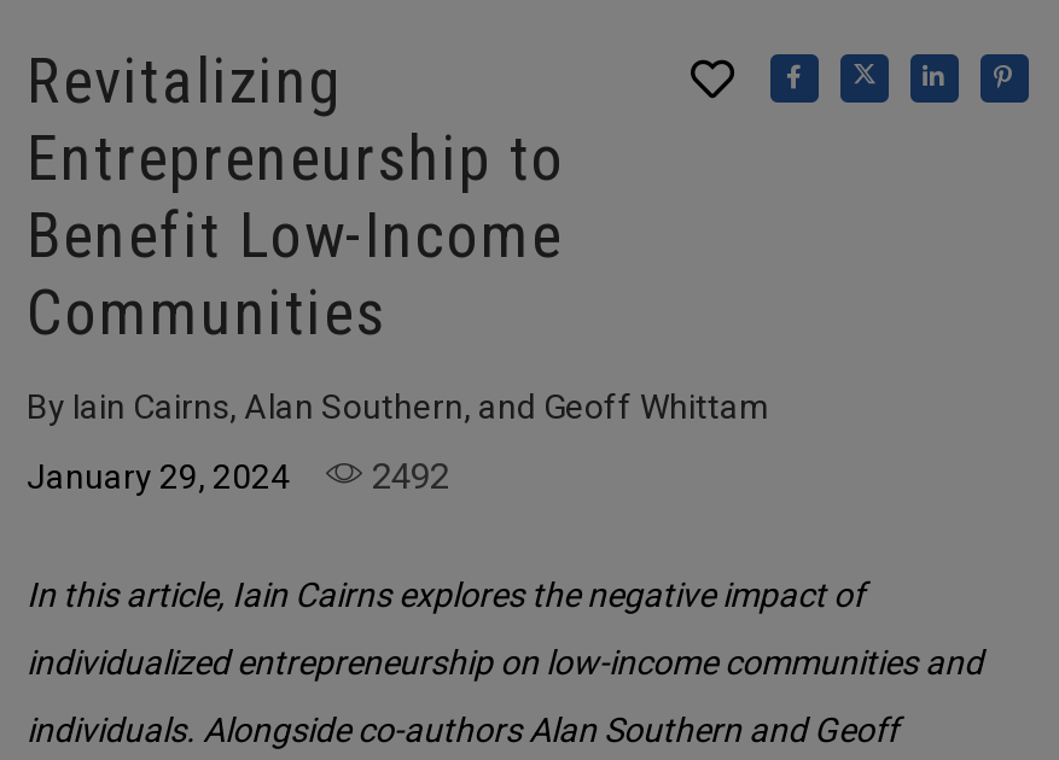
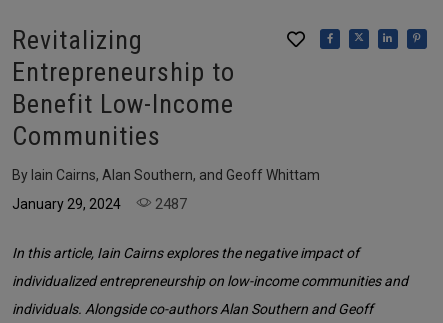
- January 29, 2024 2492
+ January 29, 2024 2487
